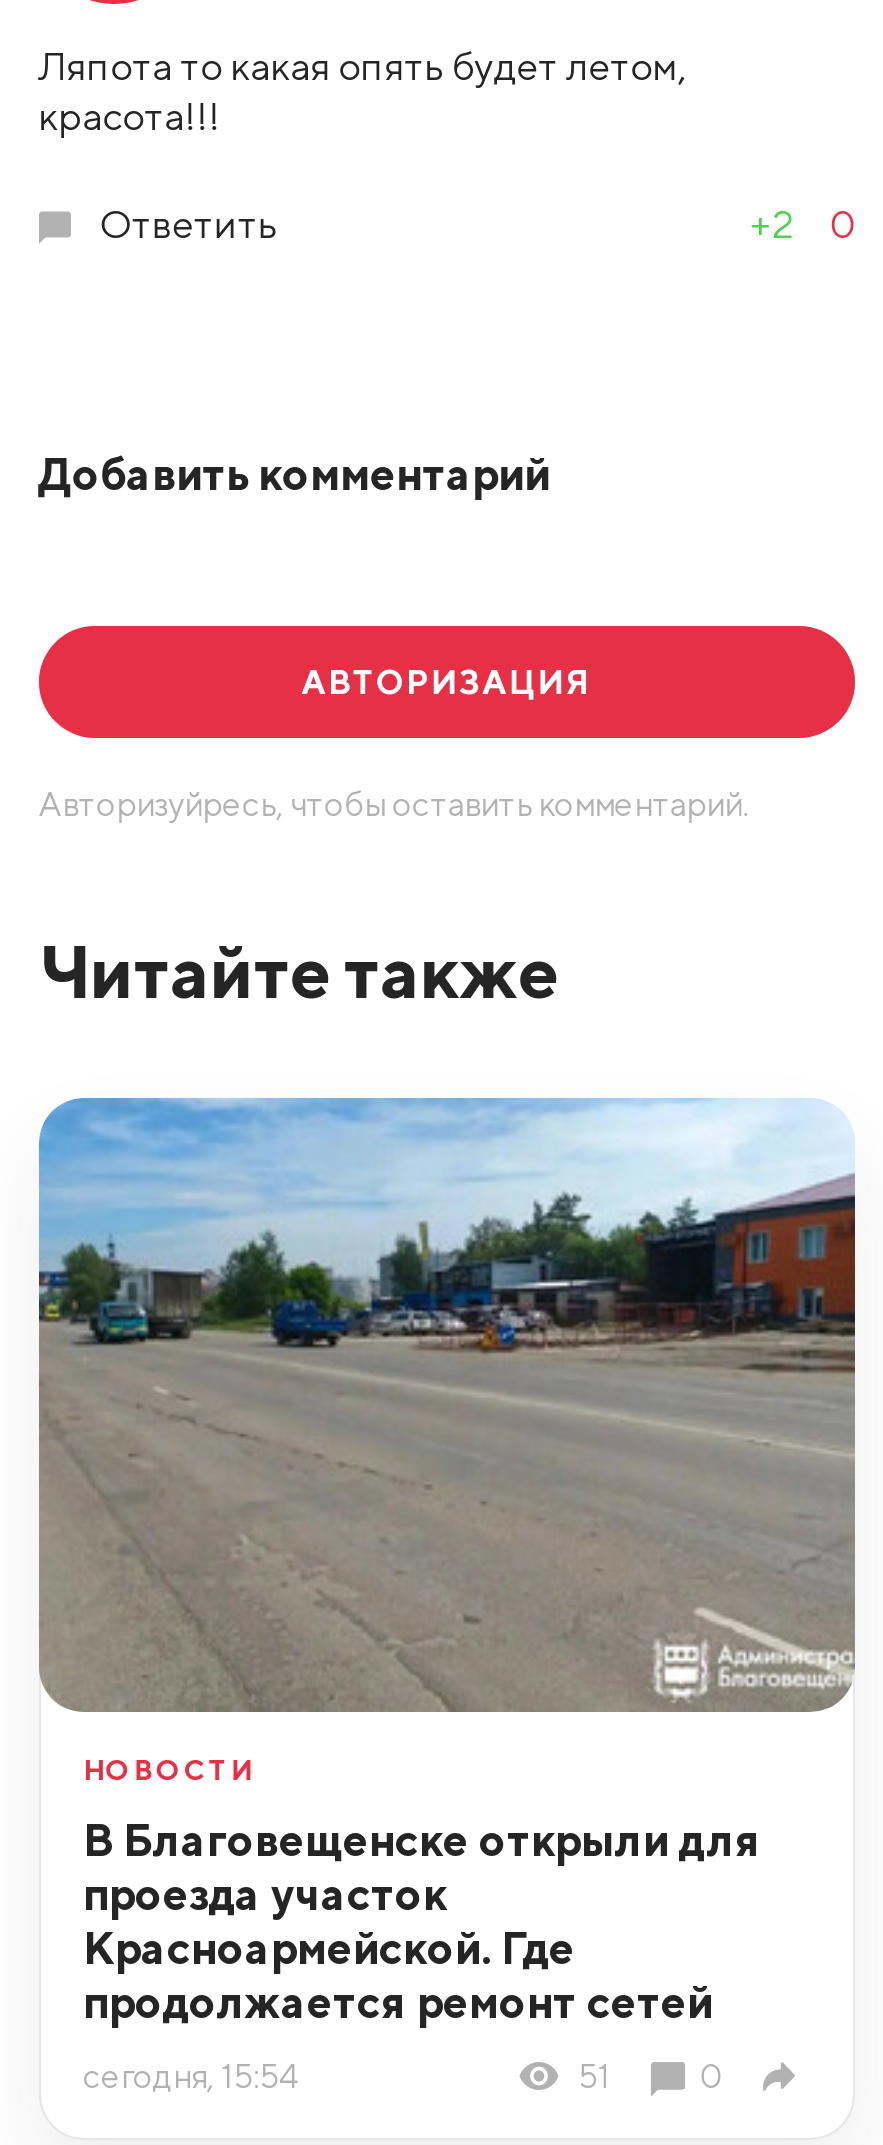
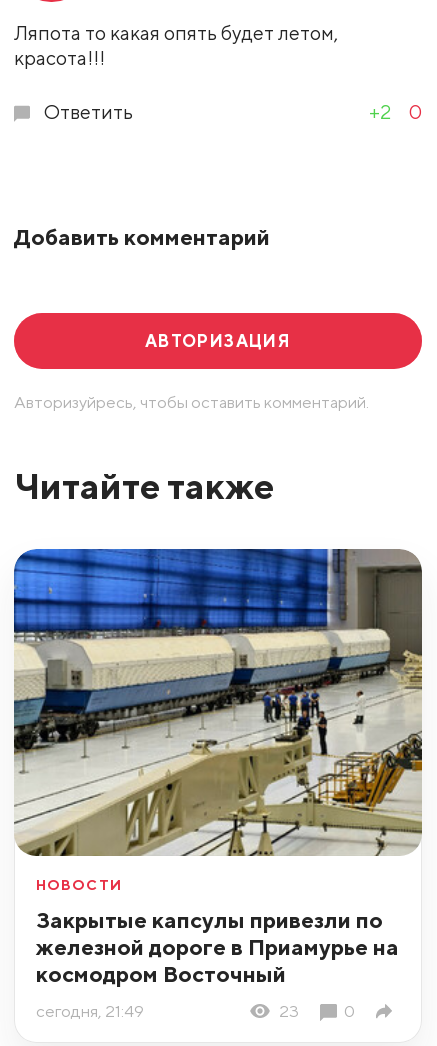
- [image]
+ [image]

- В Благовещенске открыли для
- проезда участок
- Красноармейской. Где
- продолжается ремонт сетей
+ Закрытые капсулы привезли по
+ железной дороге в Приамурье на
+ космодром Восточный

- сегодня, 15:54
- 51
+ сегодня, 21:49
+ 23
